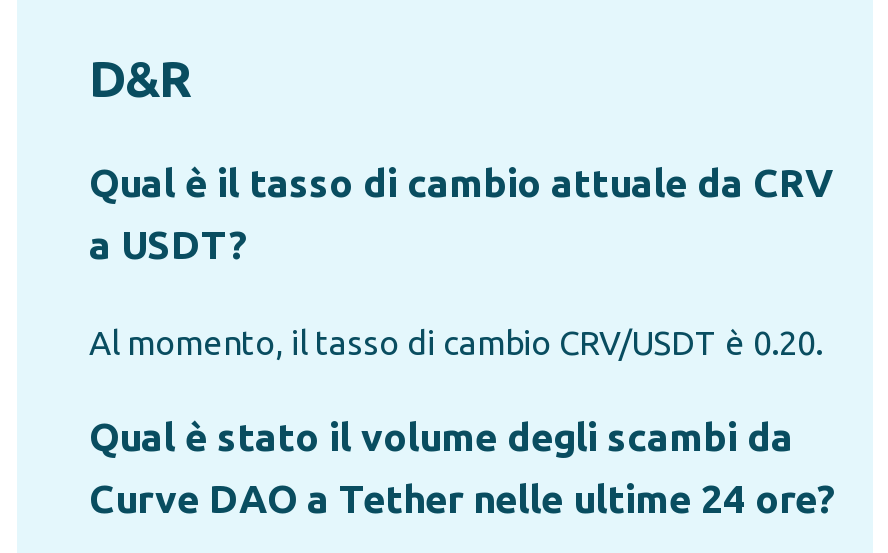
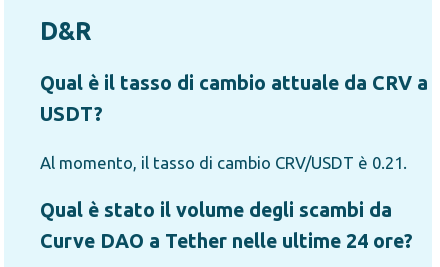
- Al momento, il tasso di cambio CRV/USDT è 0.20.
+ Al momento, il tasso di cambio CRV/USDT è 0.21.
